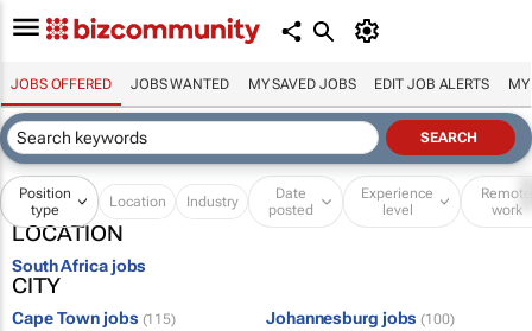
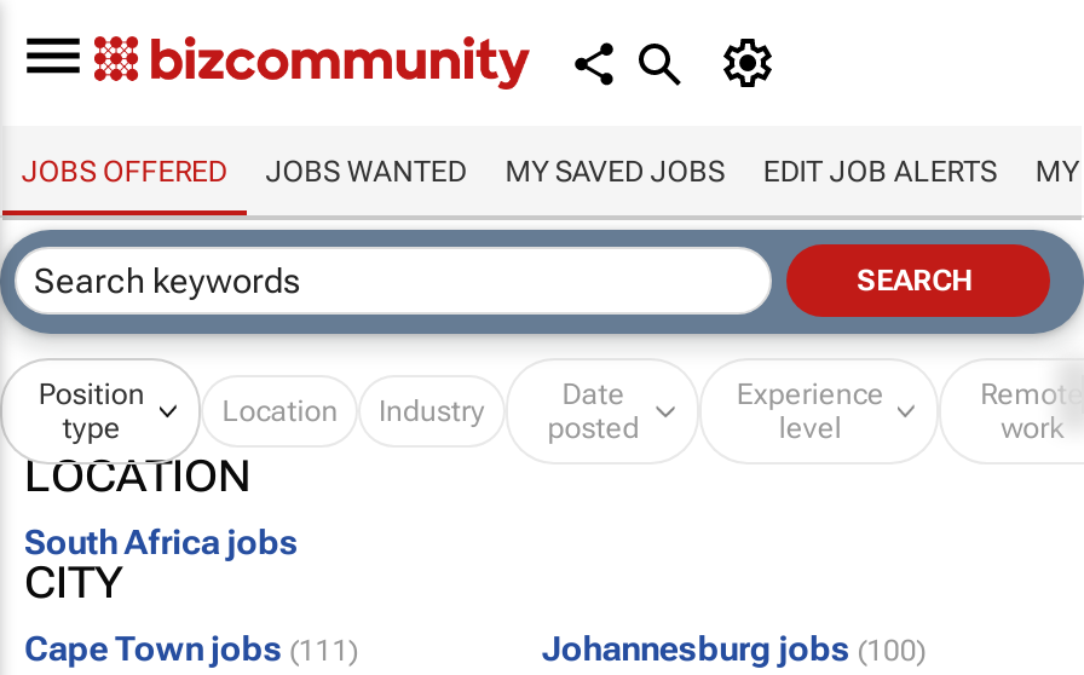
- Cape Town jobs (115)
+ Cape Town jobs (111)
